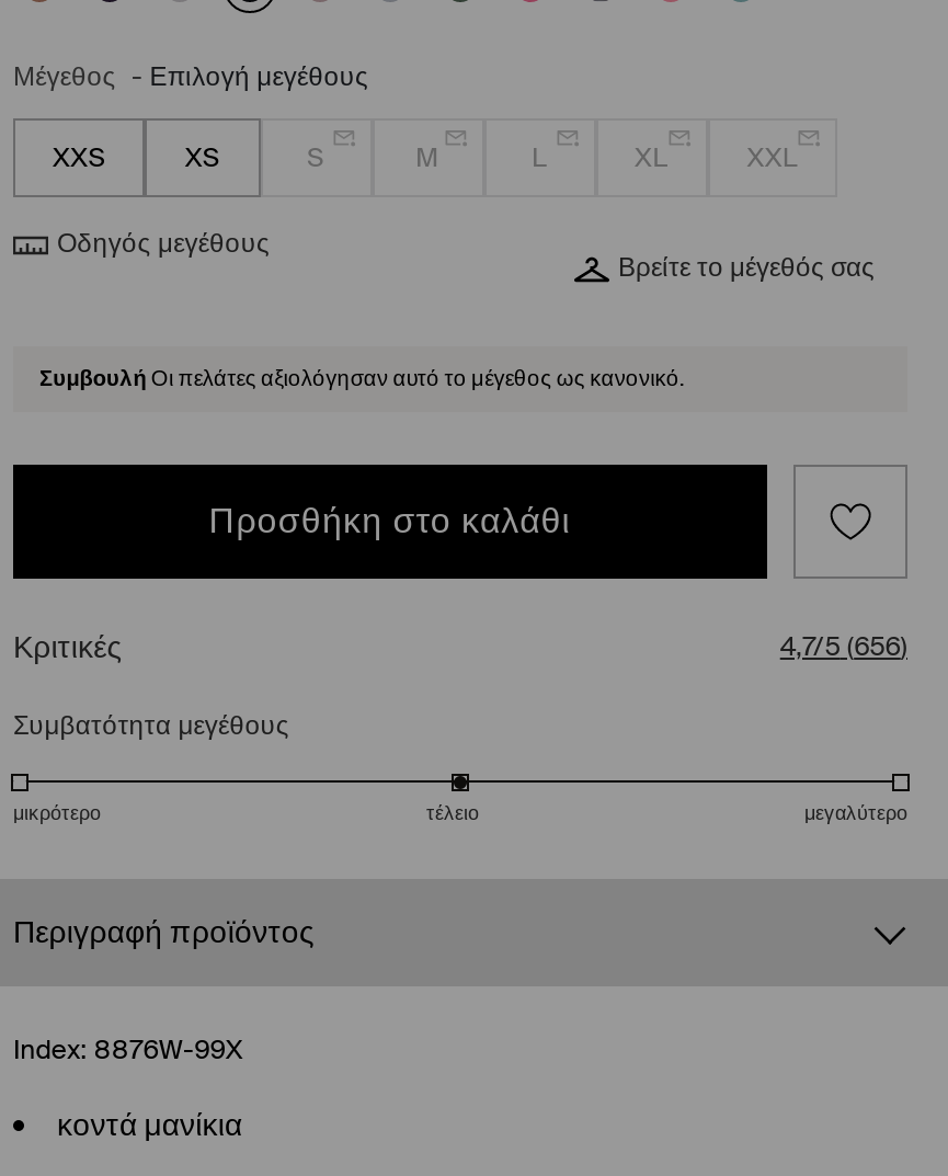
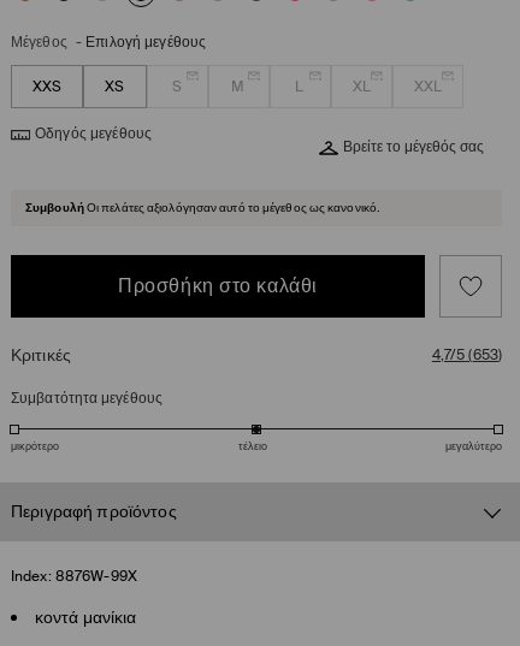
- 4,7/5 (656)
+ 4,7/5 (653)
